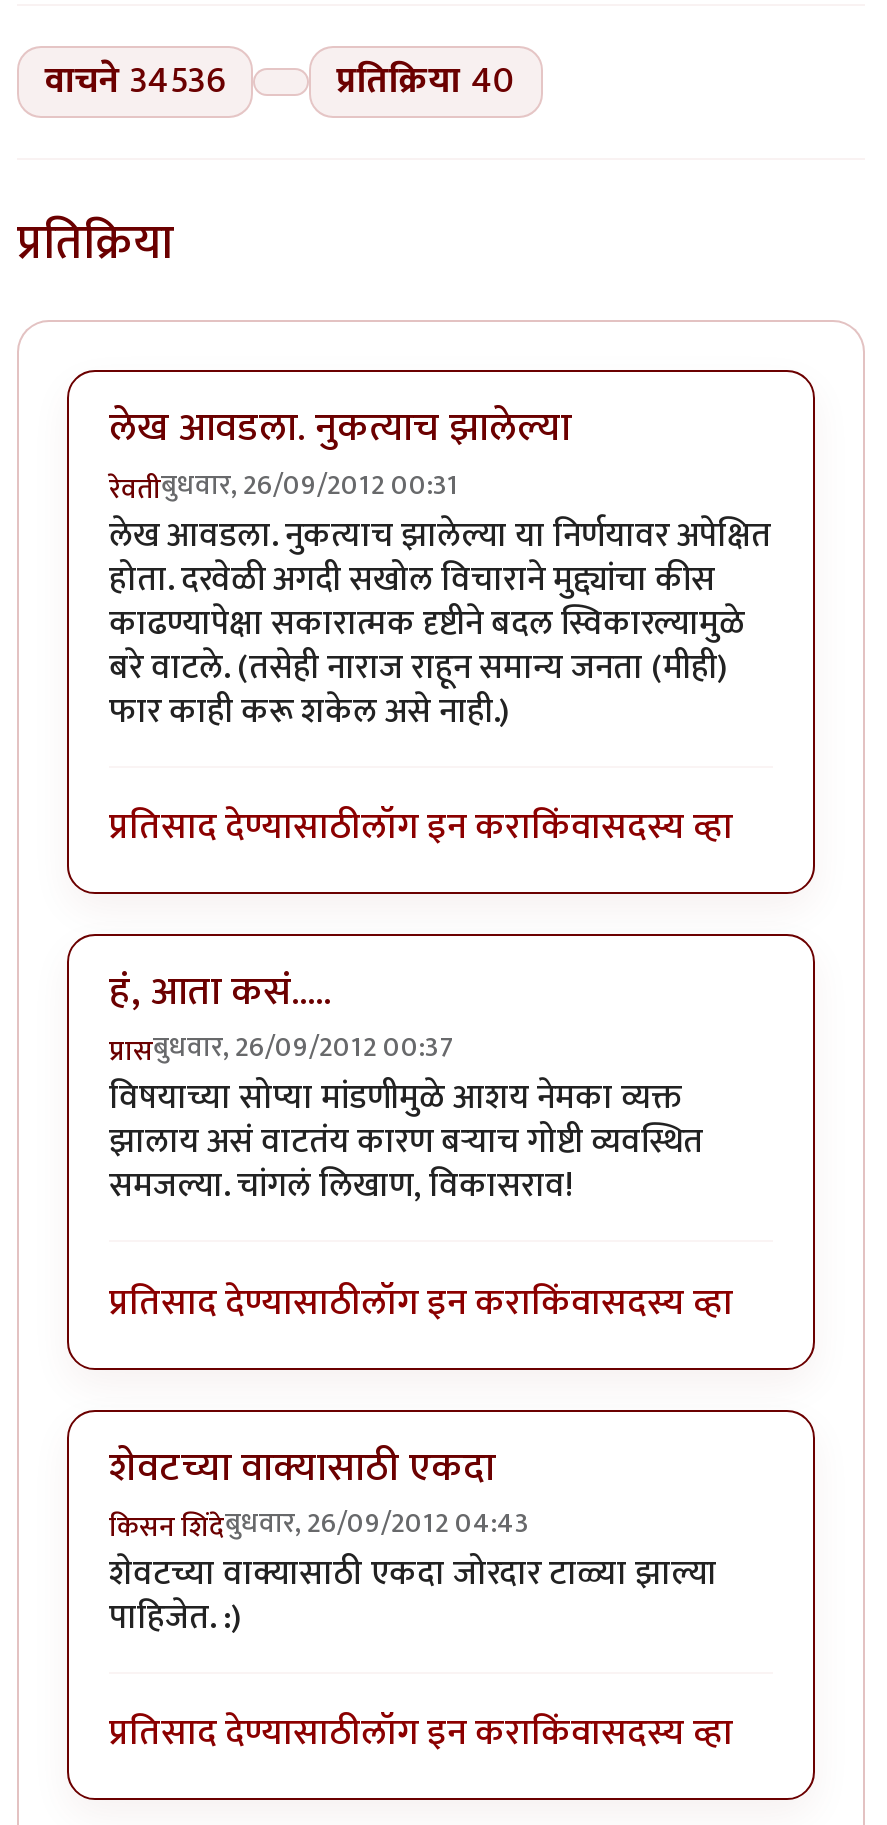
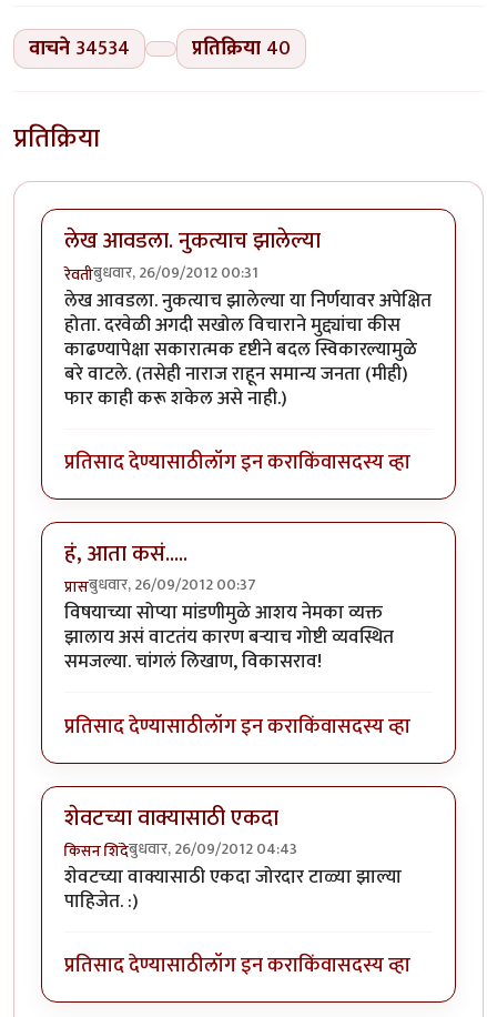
- वाचने 34536 प्रतिक्रिया 40
+ वाचने 34534 प्रतिक्रिया 40
